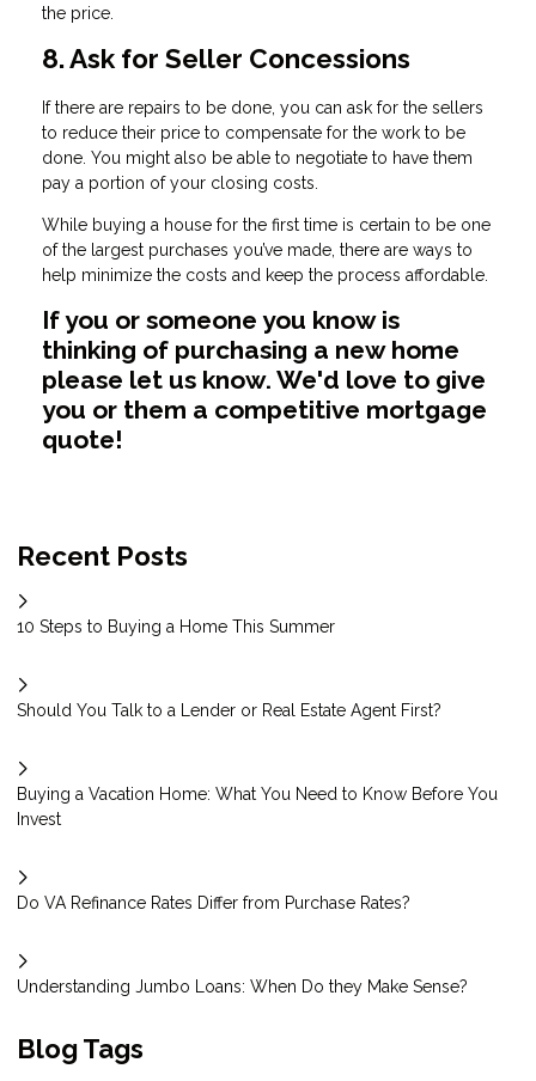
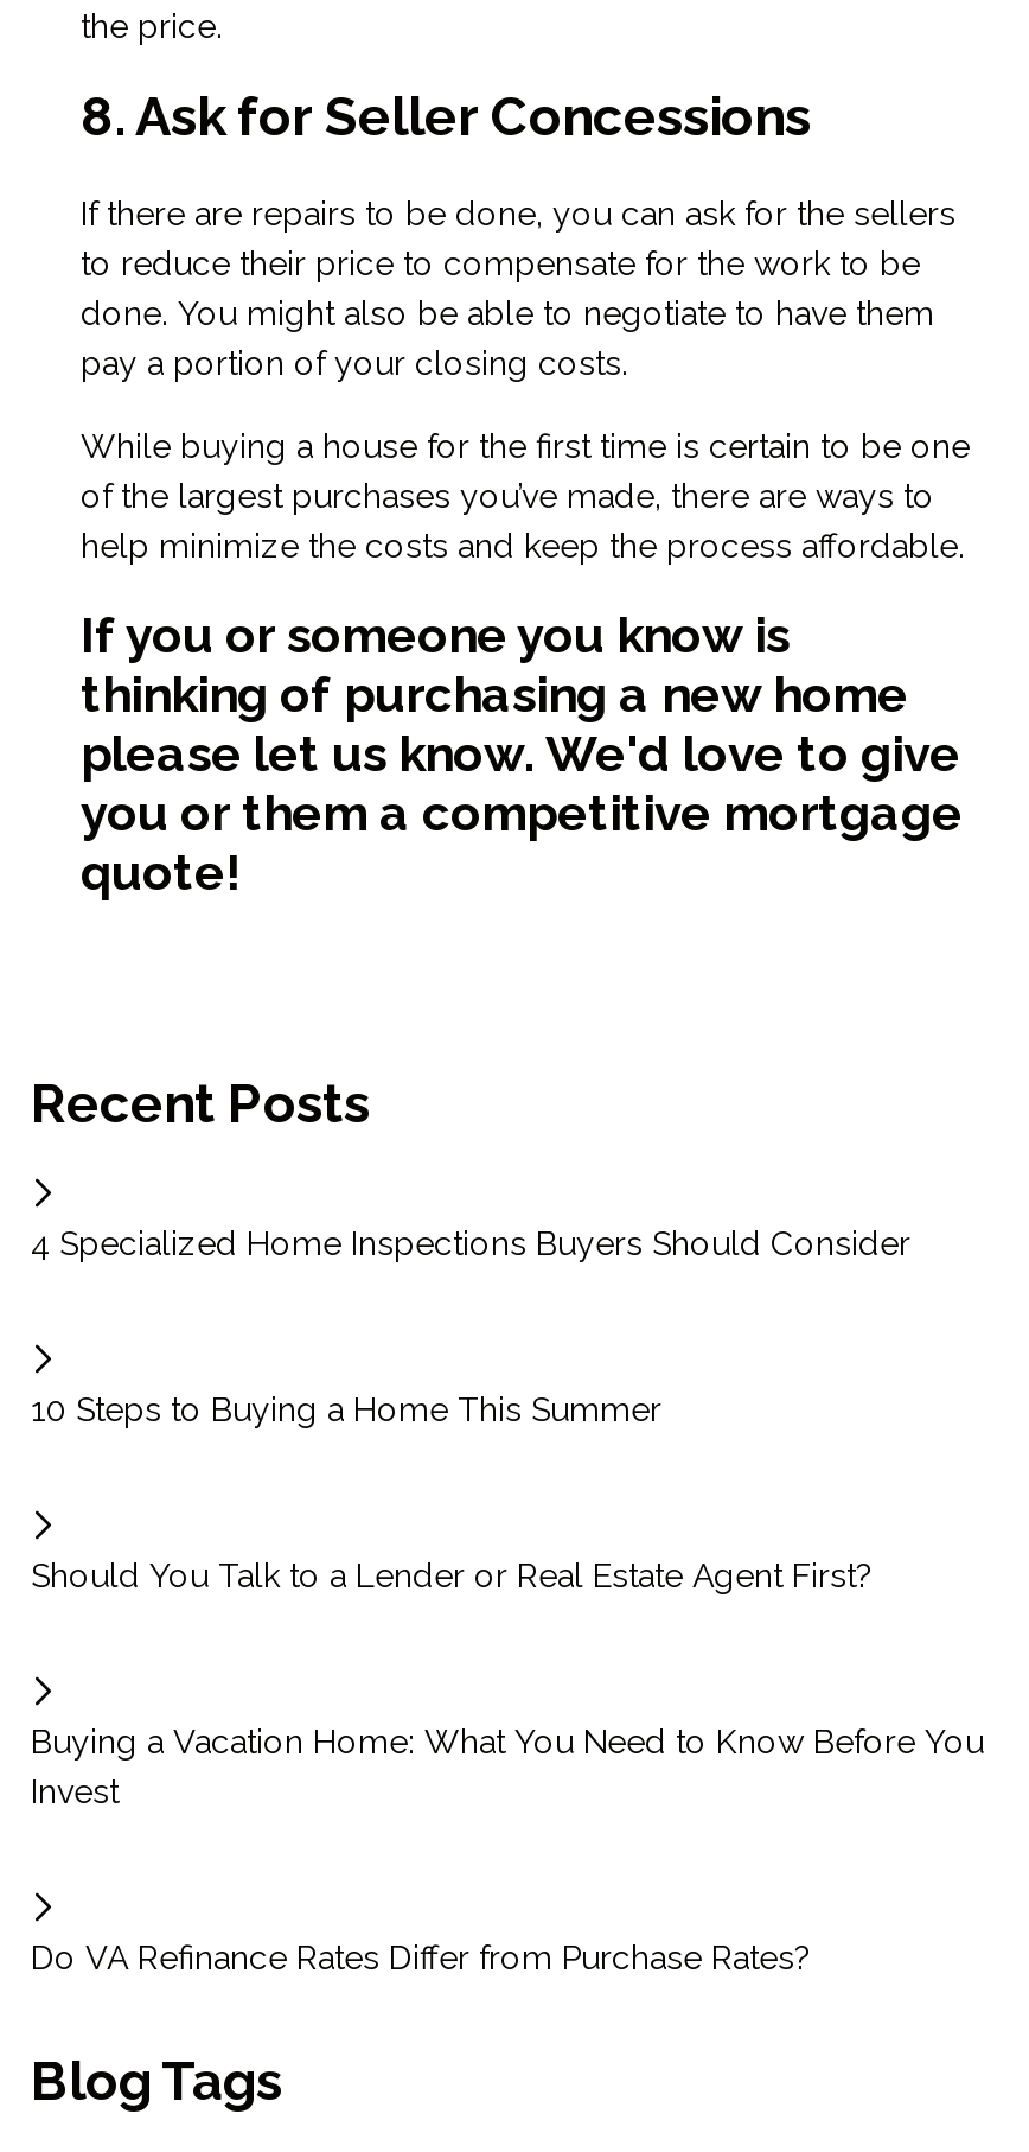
+ 4 Specialized Home Inspections Buyers Should Consider

moved down: 10 Steps to Buying a Home This Summer | Should You Talk to a Lender or Real Estate Agent First? | Buying a Vacation Home: What You Need to Know Before You | Invest | Do VA Refinance Rates Differ from Purchase Rates?

- Understanding Jumbo Loans: When Do they Make Sense?
